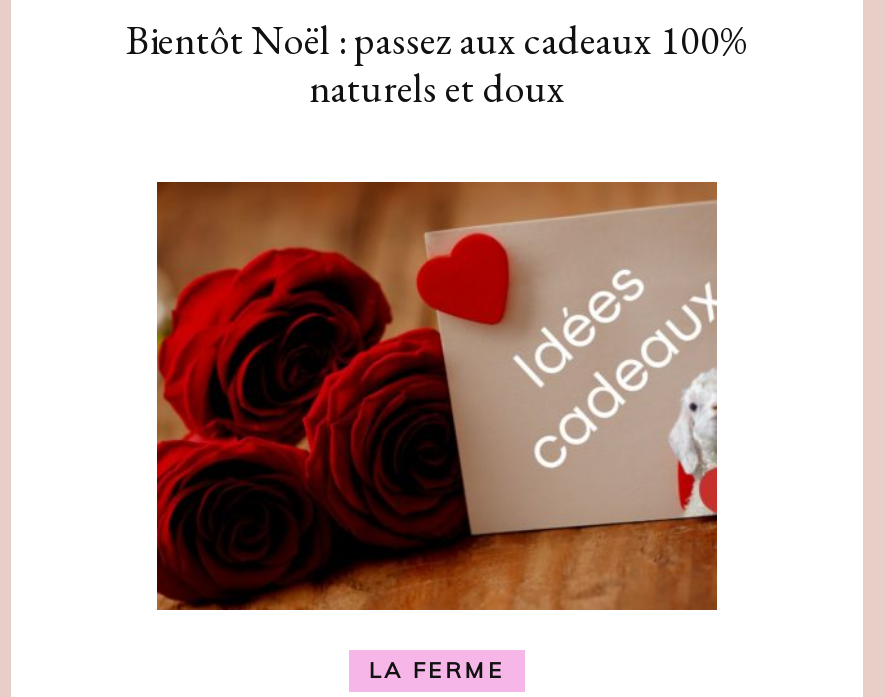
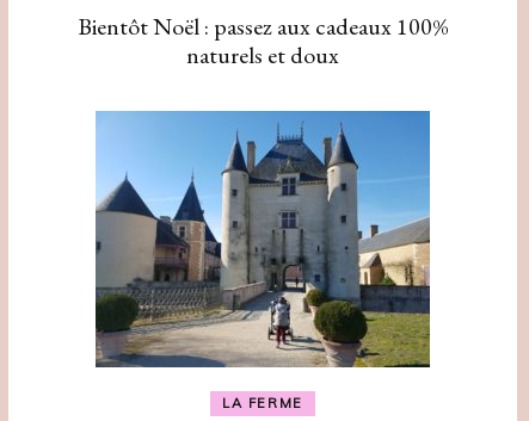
- [image]
+ [image]
